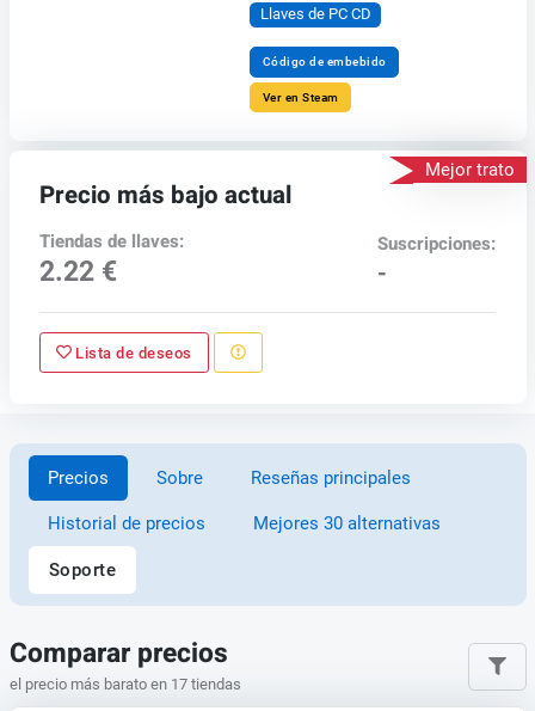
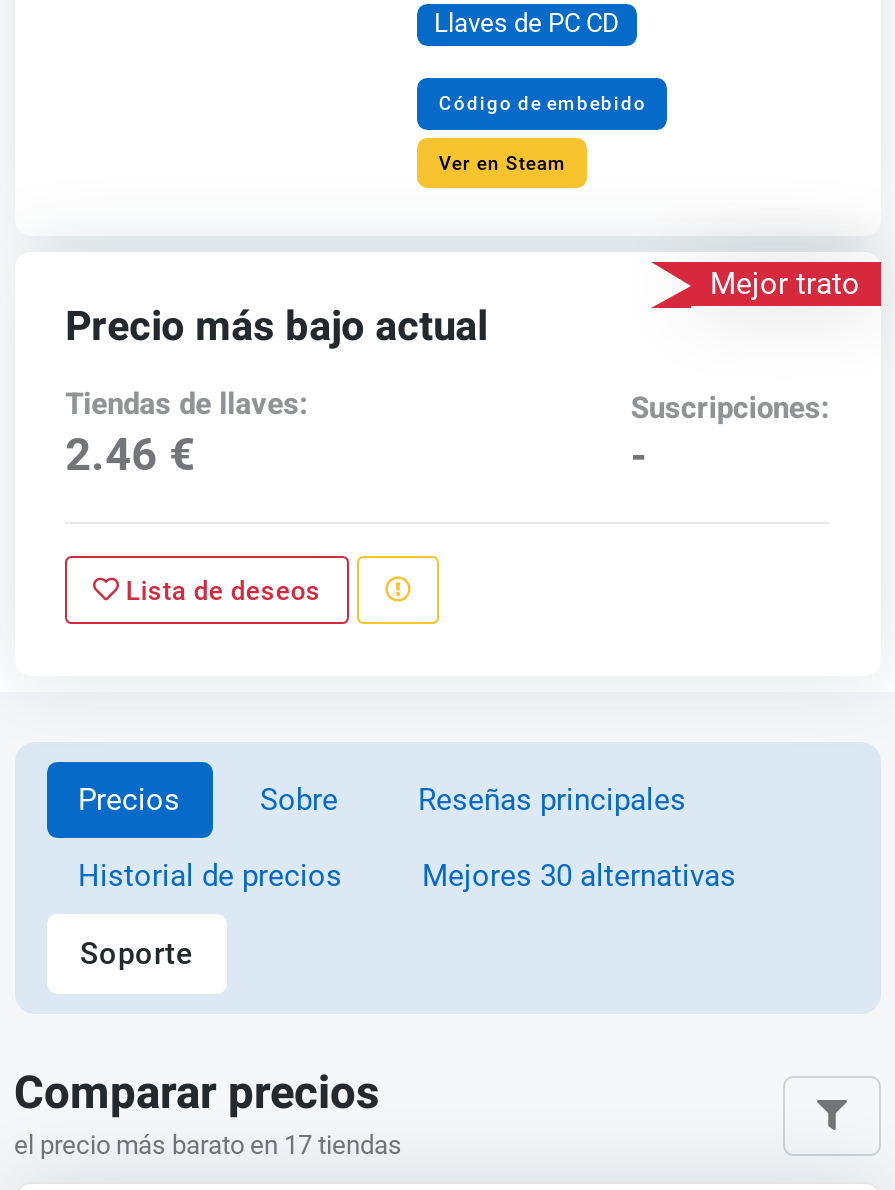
- 2.22 €
+ 2.46 €
